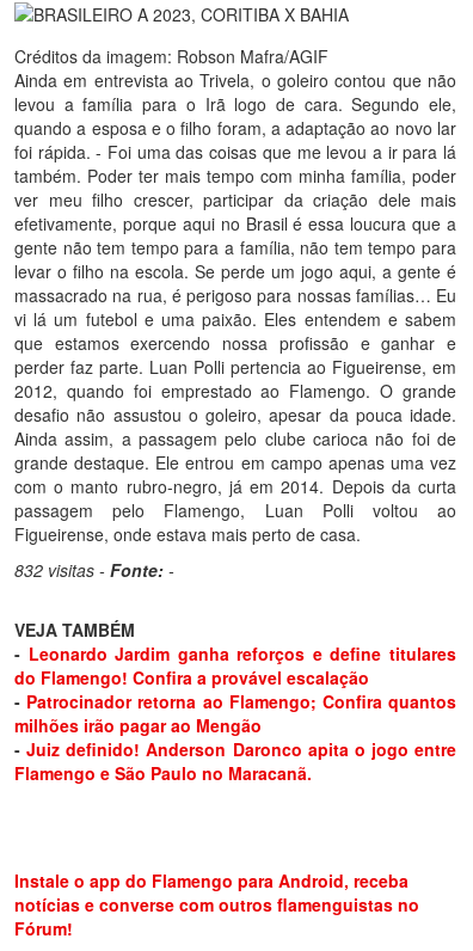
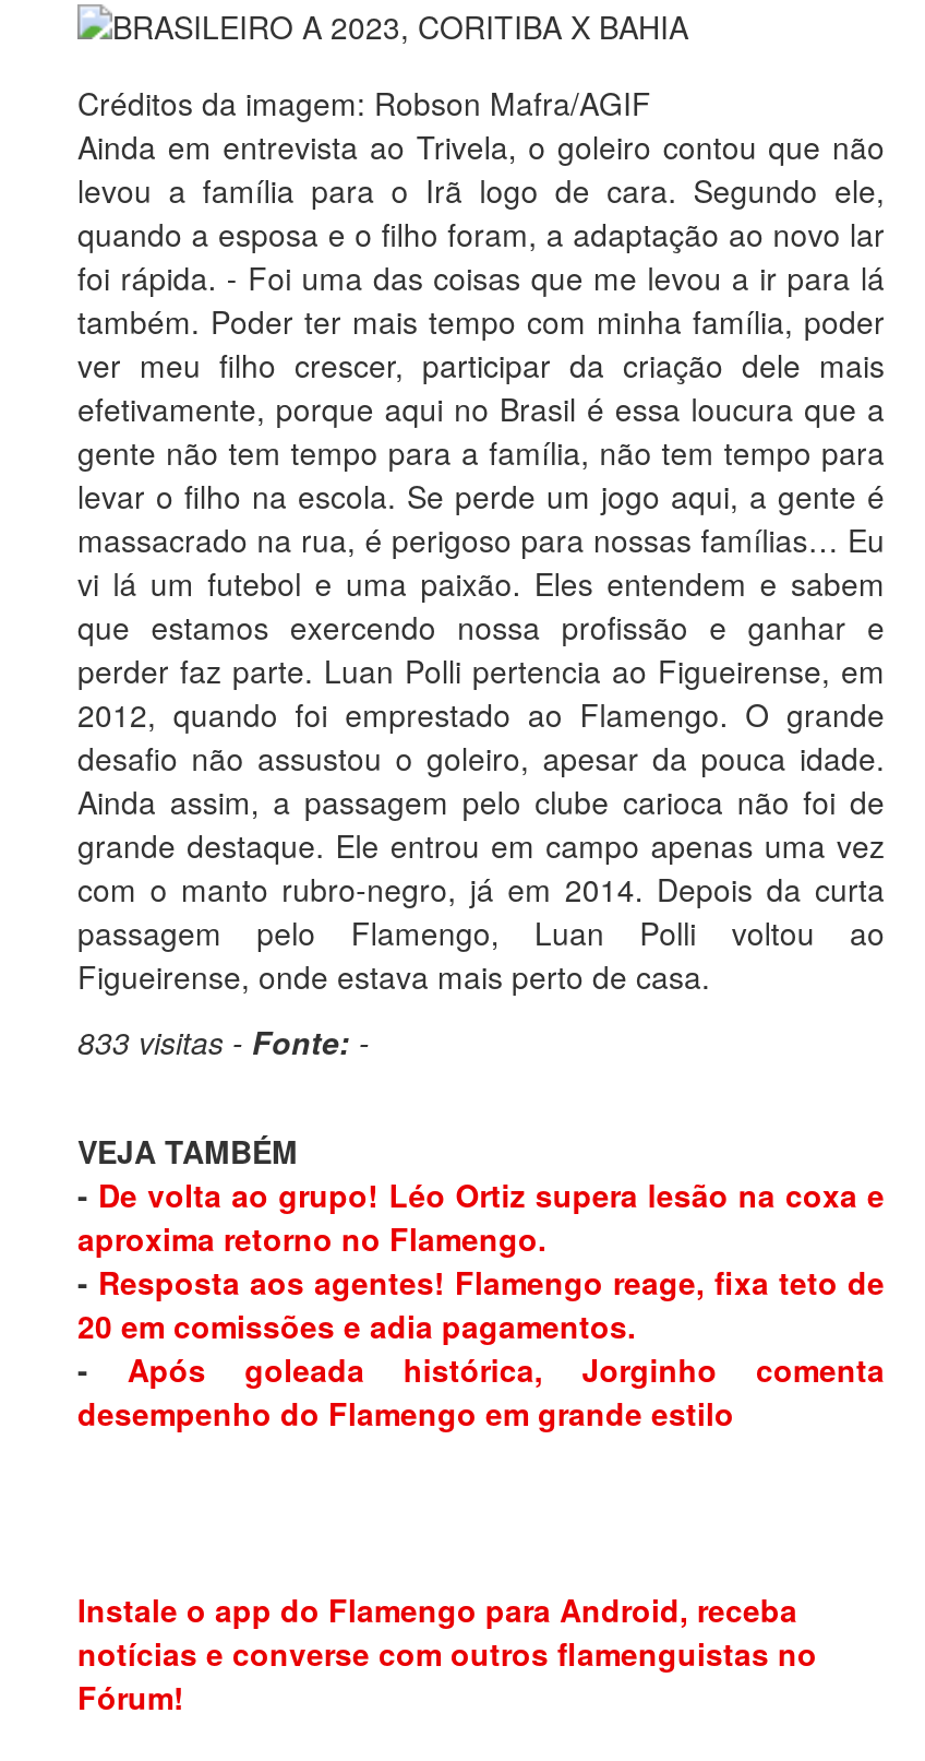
- 832 visitas - Fonte: -
+ 833 visitas - Fonte: -

- - Leonardo Jardim ganha reforços e define titulares
- do Flamengo! Confira a provável escalação
- - Patrocinador retorna ao Flamengo; Confira quantos
- milhões irão pagar ao Mengão
- - Juiz definido! Anderson Daronco apita o jogo entre
- Flamengo e São Paulo no Maracanã.
+ - De volta ao grupo! Léo Ortiz supera lesão na coxa e
+ aproxima retorno no Flamengo.
+ - Resposta aos agentes! Flamengo reage, fixa teto de
+ 20 em comissões e adia pagamentos.
+ - Após goleada histórica, Jorginho comenta
+ desempenho do Flamengo em grande estilo
